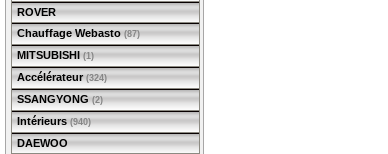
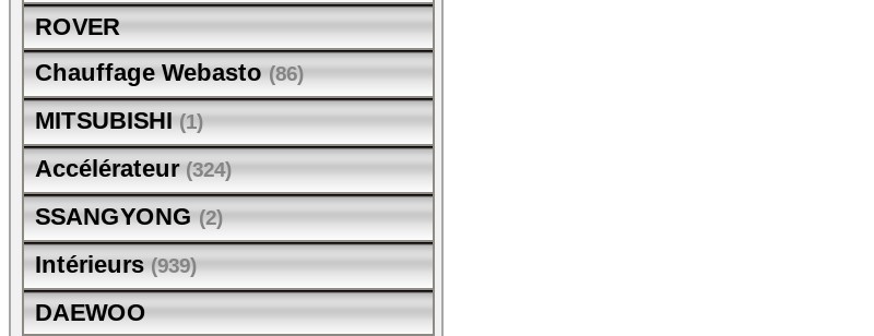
- Chauffage Webasto (87)
+ Chauffage Webasto (86)

- Intérieurs (940)
+ Intérieurs (939)
